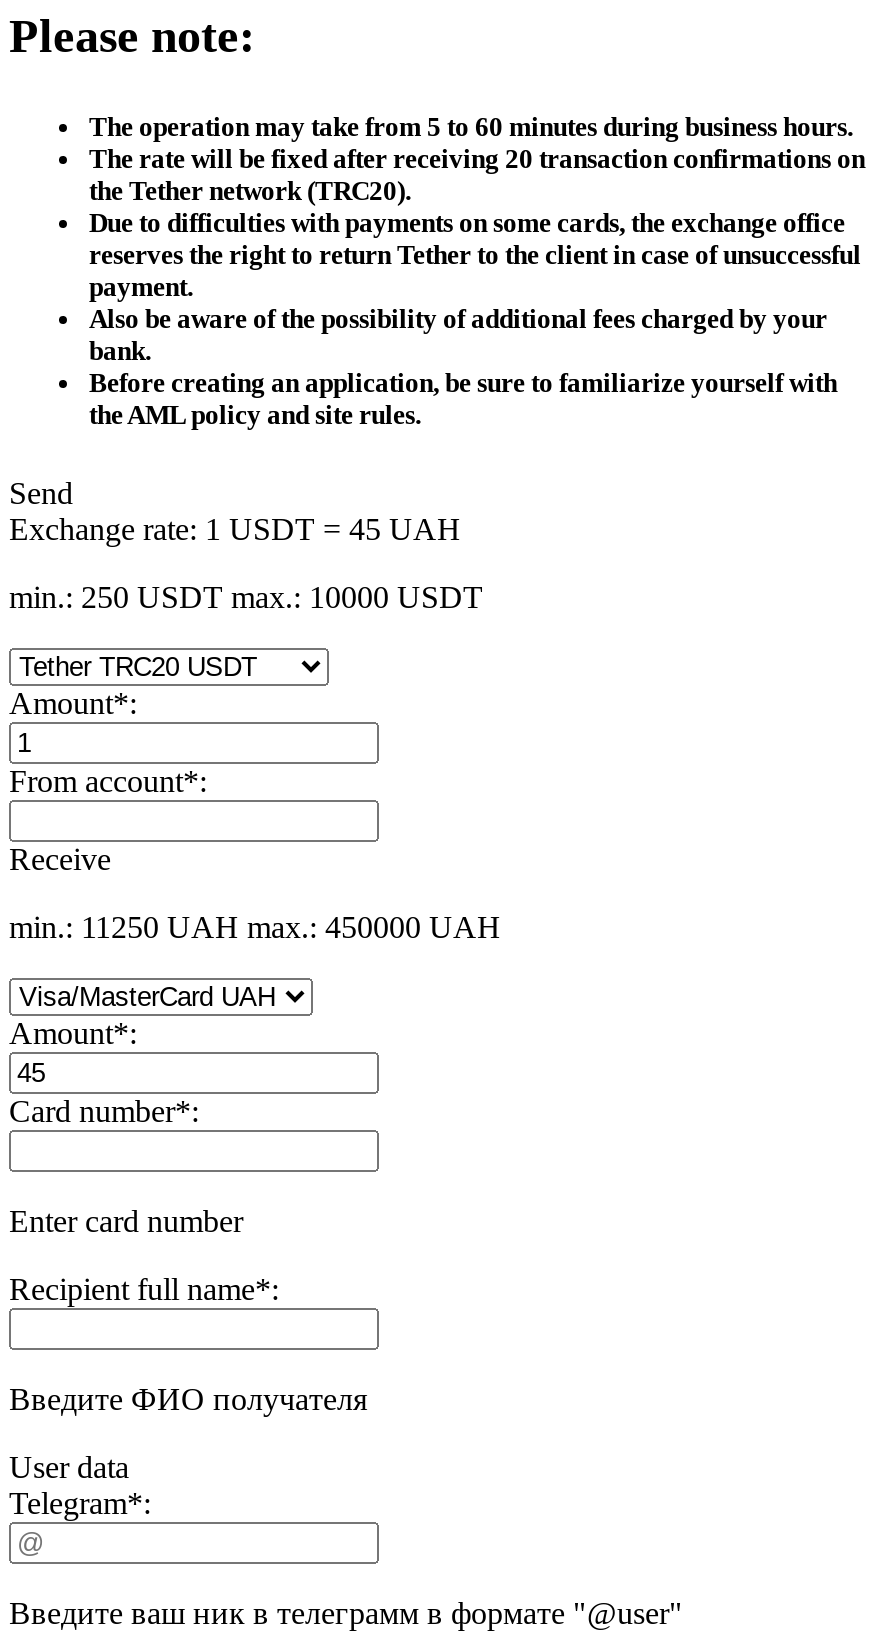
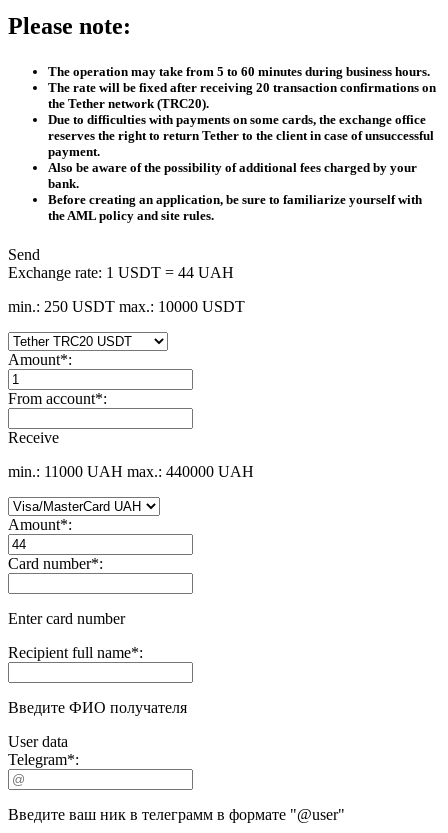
- Exchange rate: 1 USDT = 45 UAH
+ Exchange rate: 1 USDT = 44 UAH

- min.: 11250 UAH max.: 450000 UAH
+ min.: 11000 UAH max.: 440000 UAH
